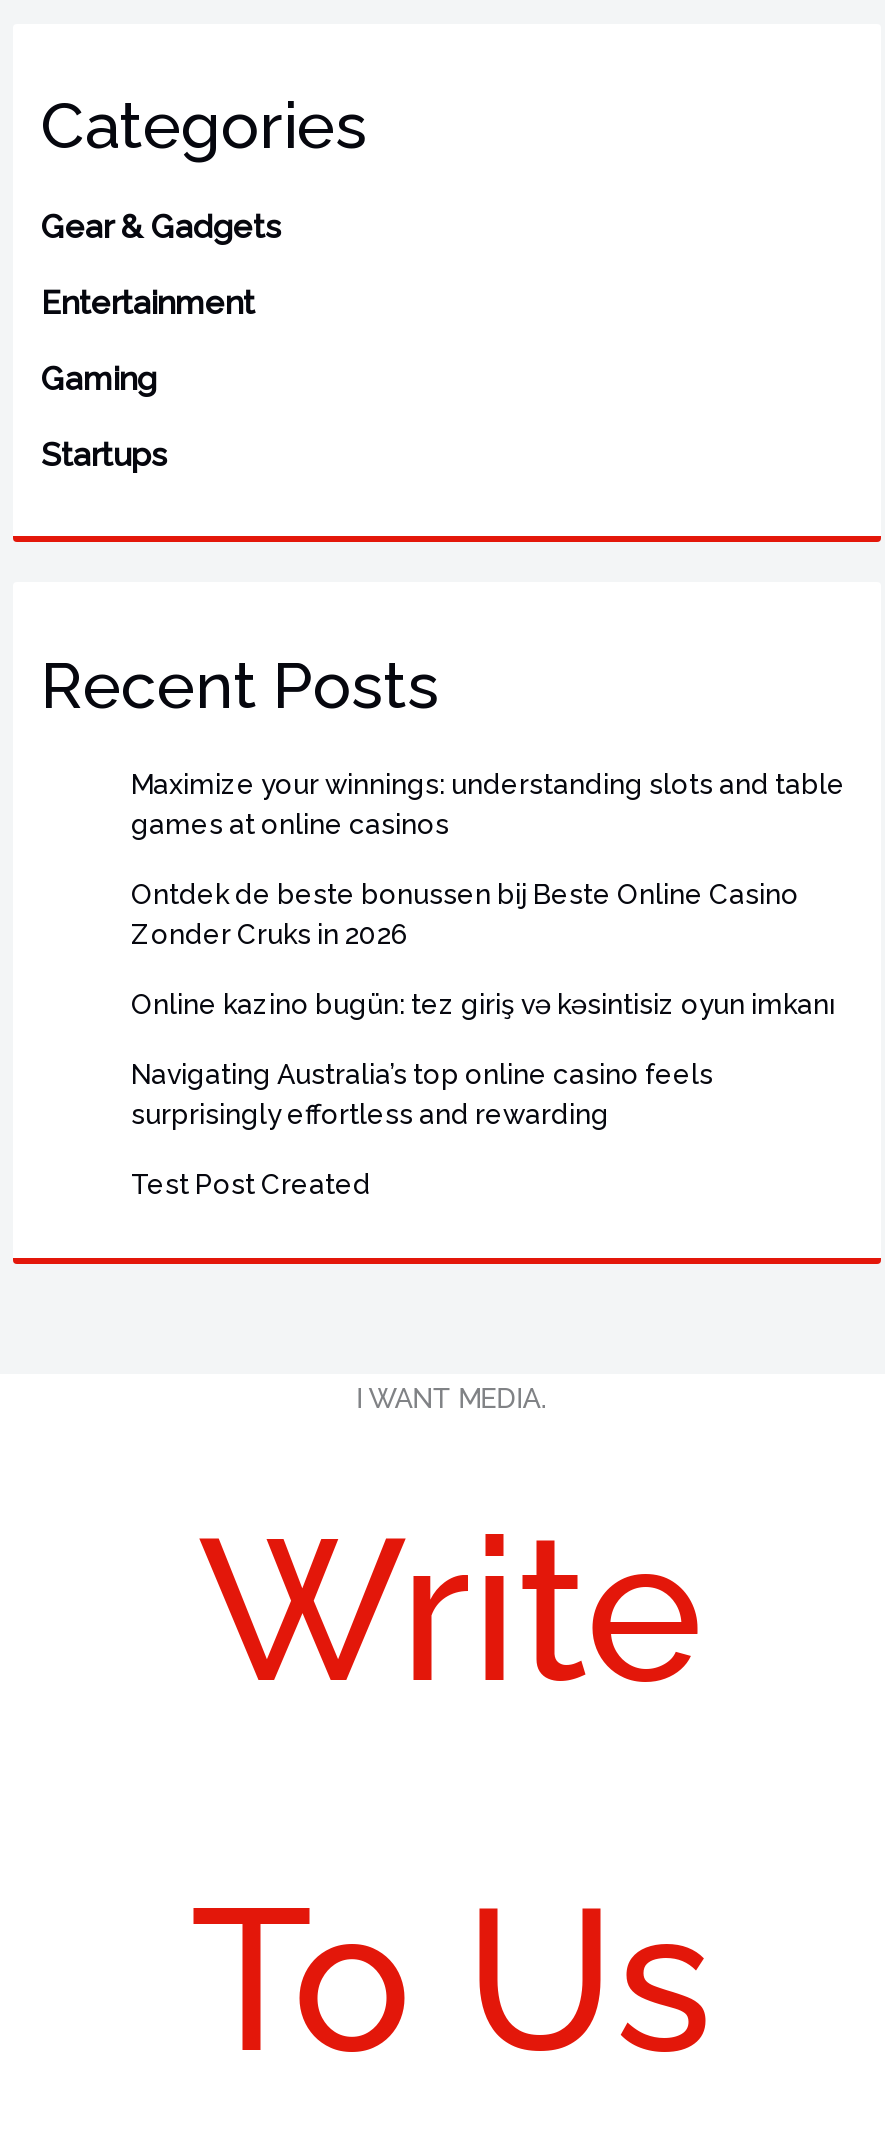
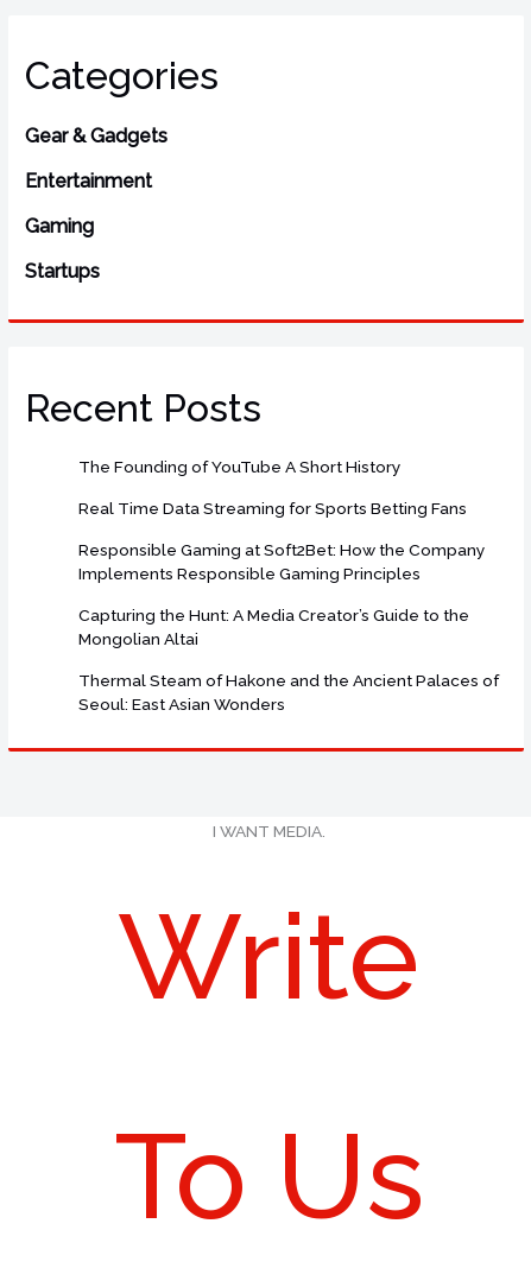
- Maximize your winnings: understanding slots and table
- games at online casinos
+ The Founding of YouTube A Short History

- Ontdek de beste bonussen bij Beste Online Casino
- Zonder Cruks in 2026
+ Real Time Data Streaming for Sports Betting Fans

- Online kazino bugün: tez giriş və kəsintisiz oyun imkanı
+ Responsible Gaming at Soft2Bet: How the Company
+ Implements Responsible Gaming Principles

- Navigating Australia’s top online casino feels
- surprisingly effortless and rewarding
+ Capturing the Hunt: A Media Creator’s Guide to the
+ Mongolian Altai

- Test Post Created
+ Thermal Steam of Hakone and the Ancient Palaces of
+ Seoul: East Asian Wonders
